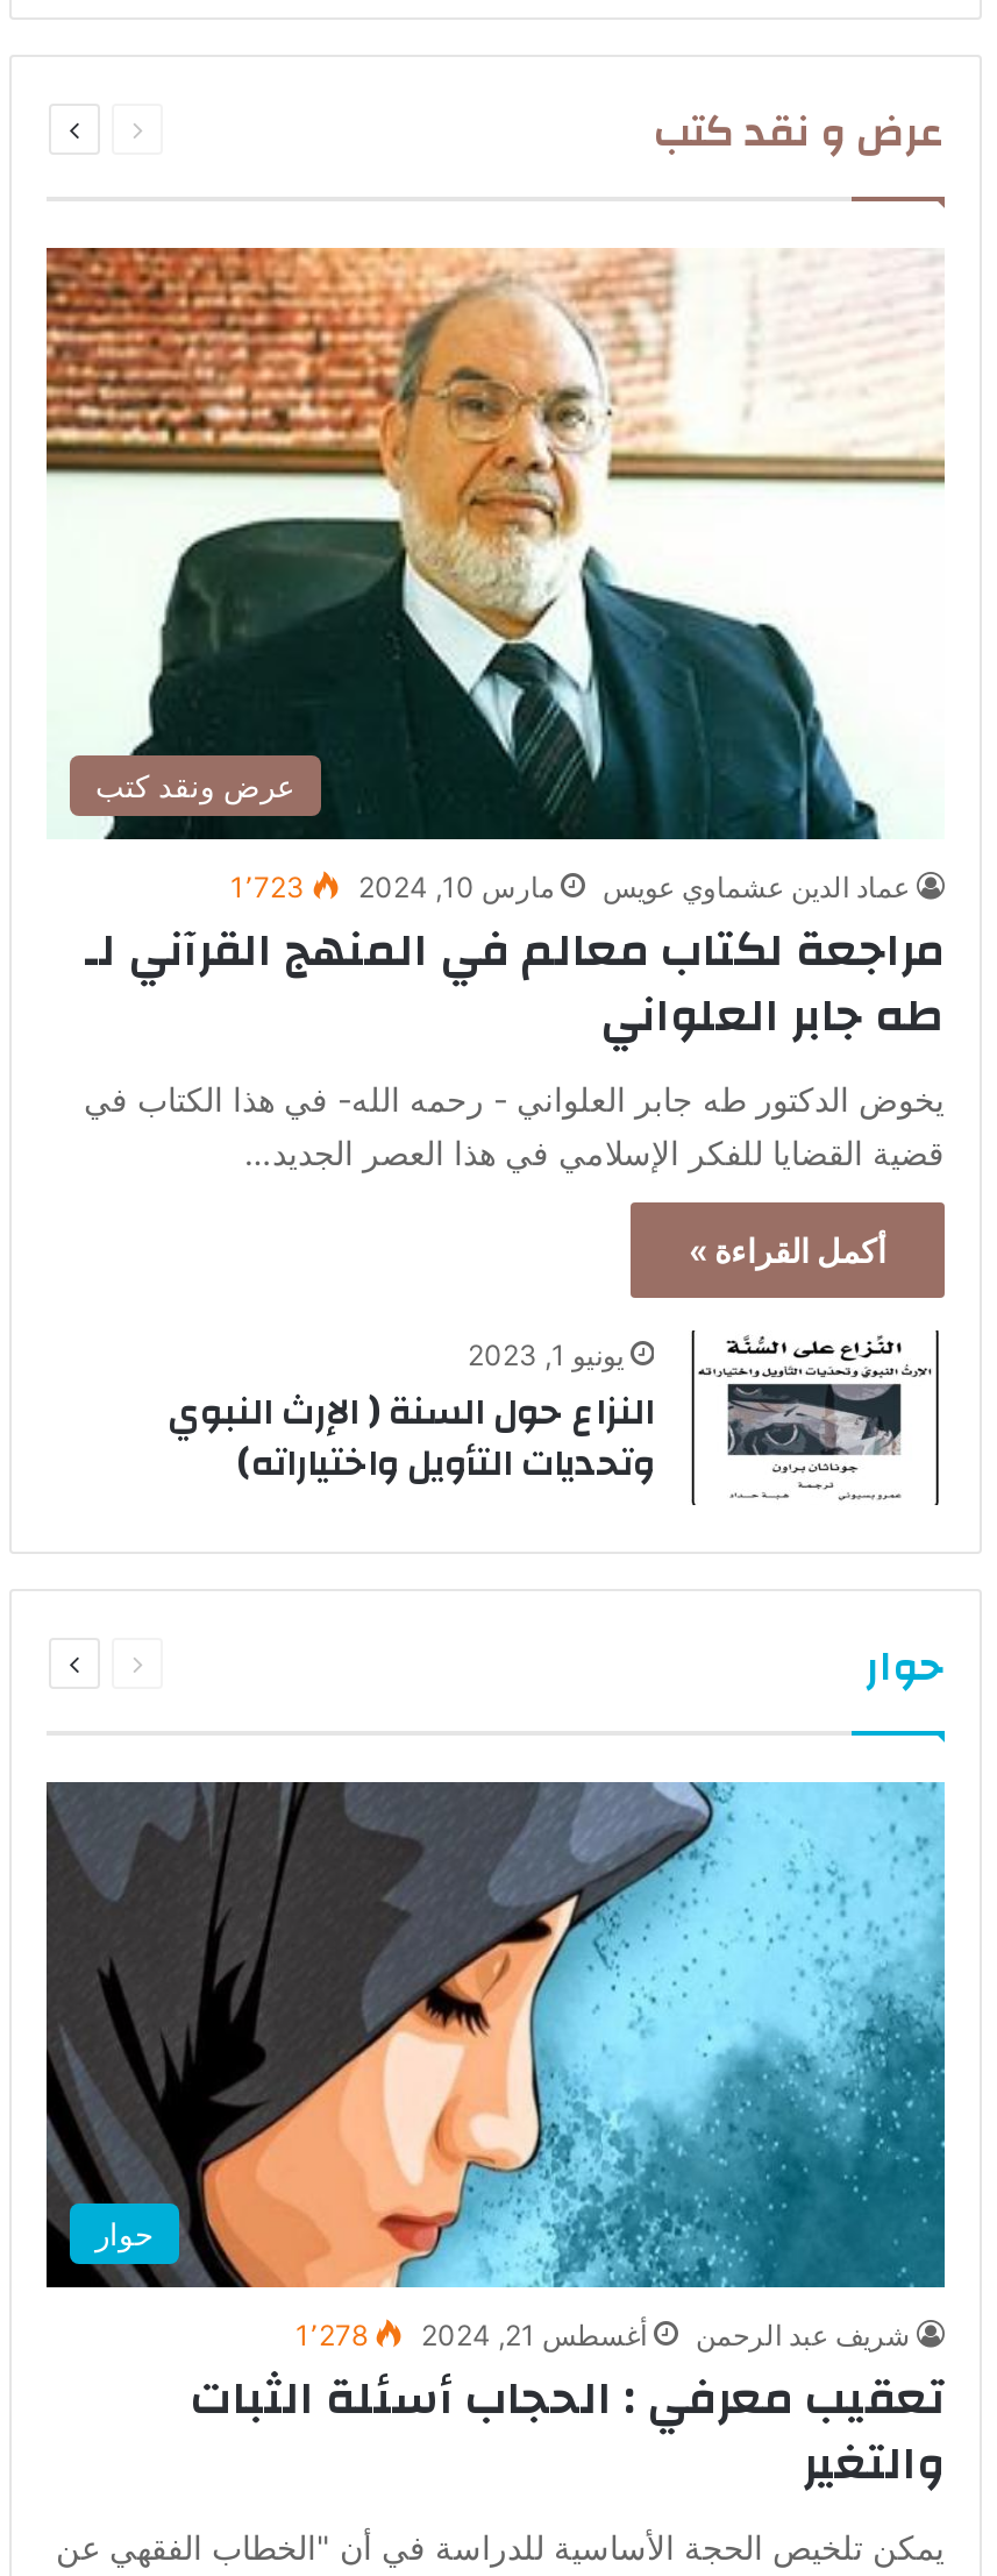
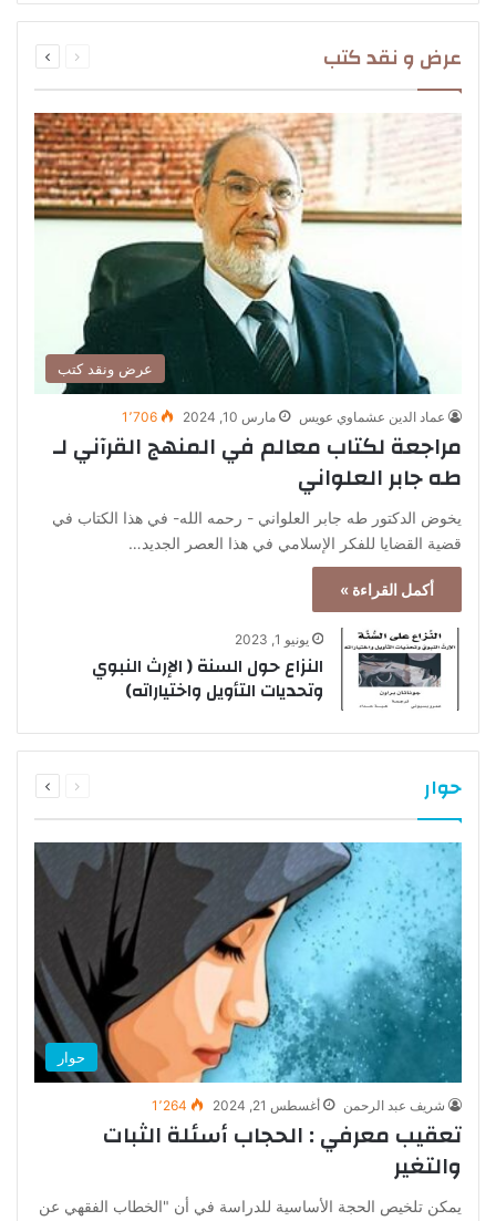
- 1٬723
+ 1٬706

- 1٬278
+ 1٬264
